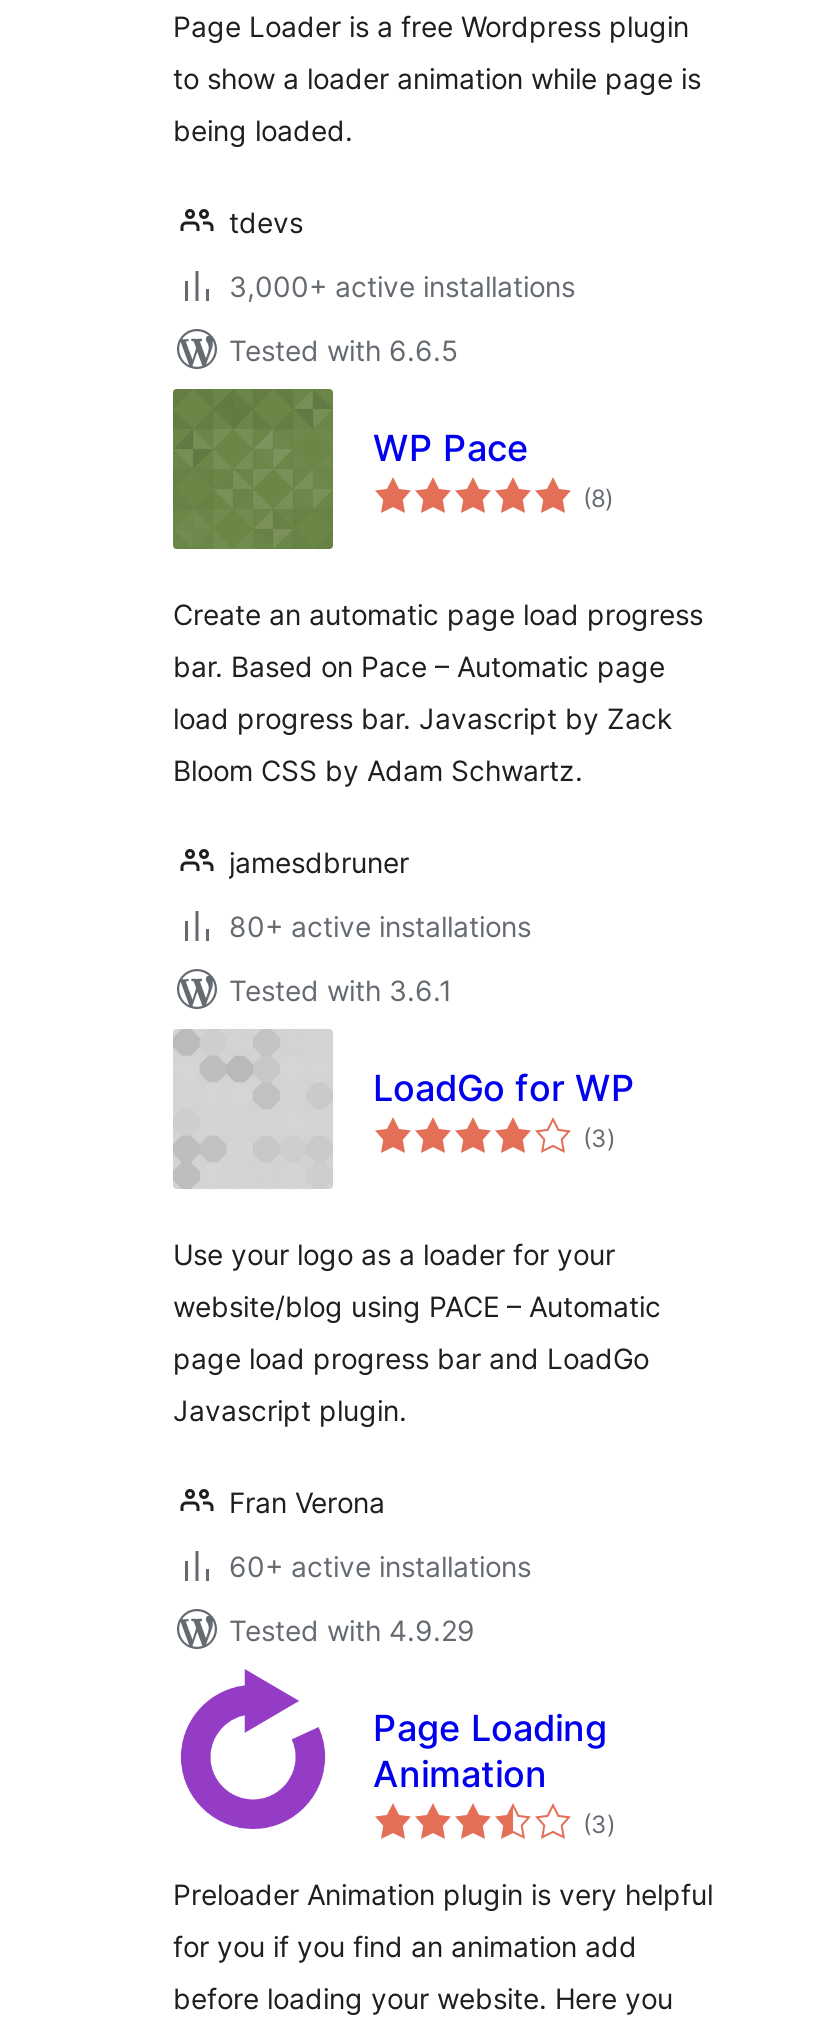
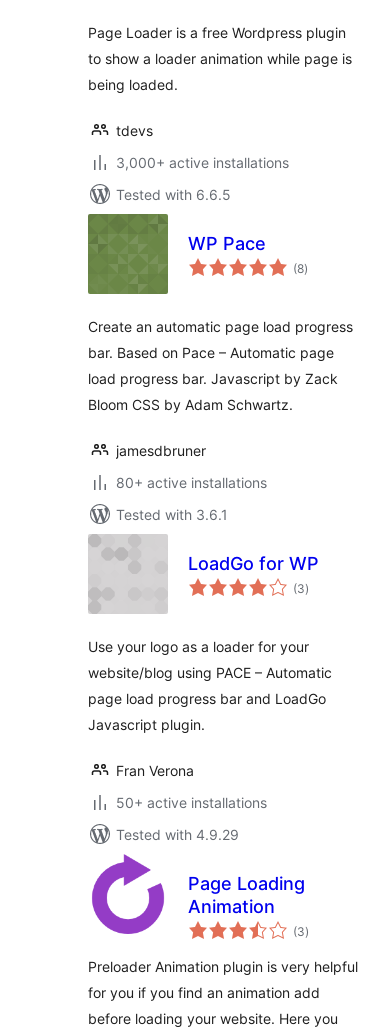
- 60+ active installations
+ 50+ active installations
